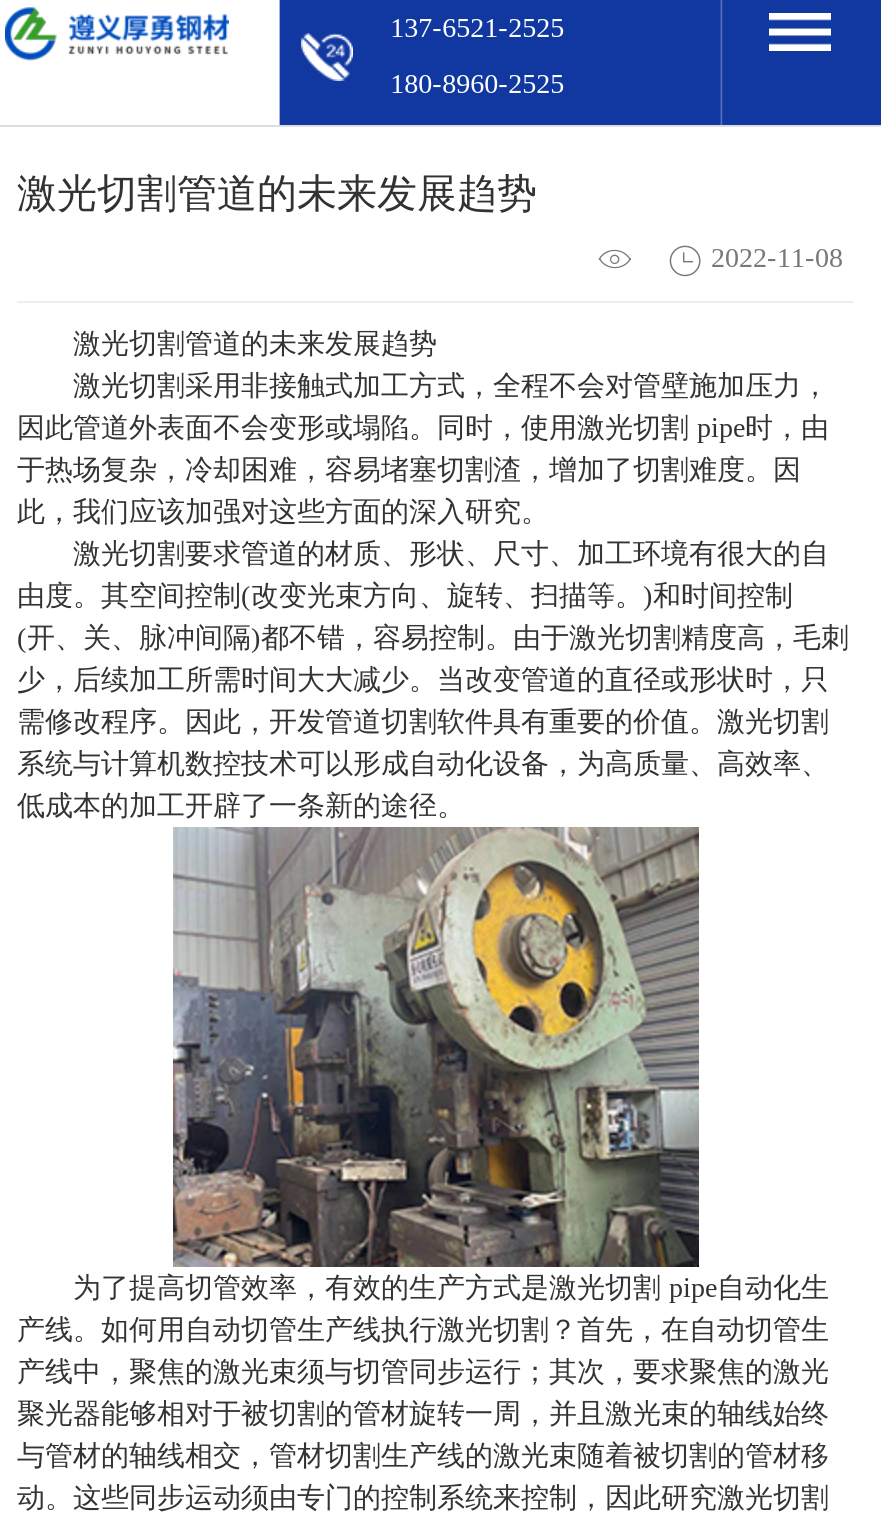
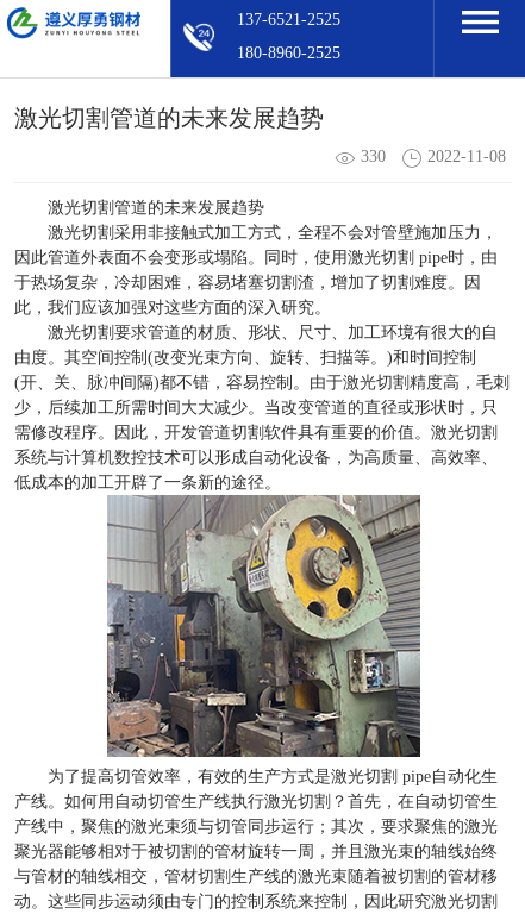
+ 330
